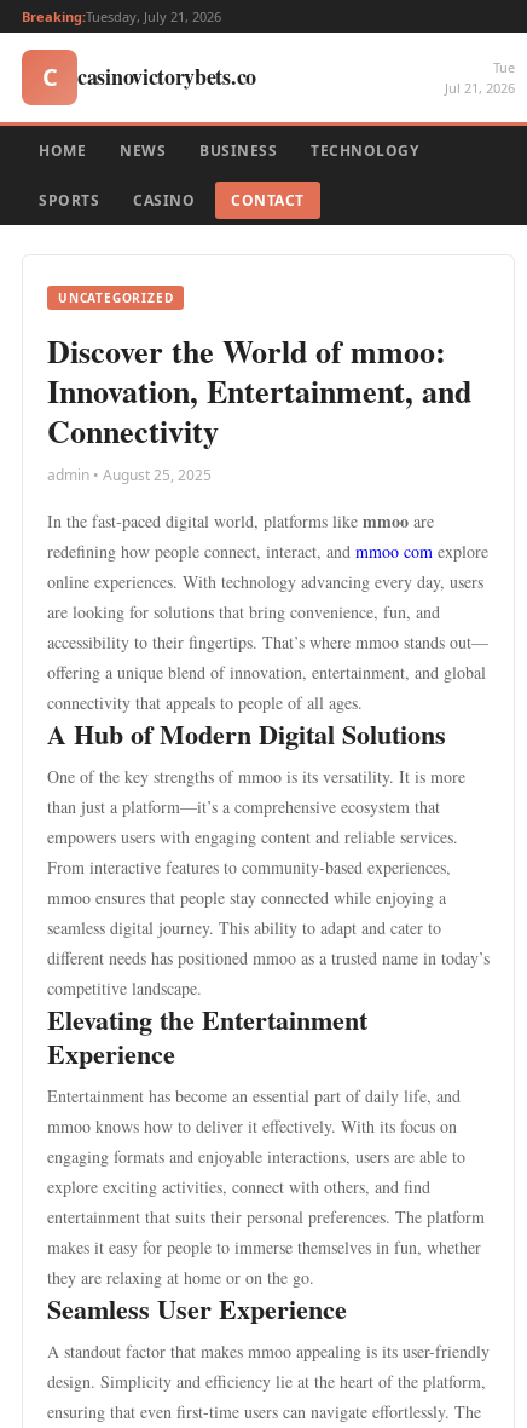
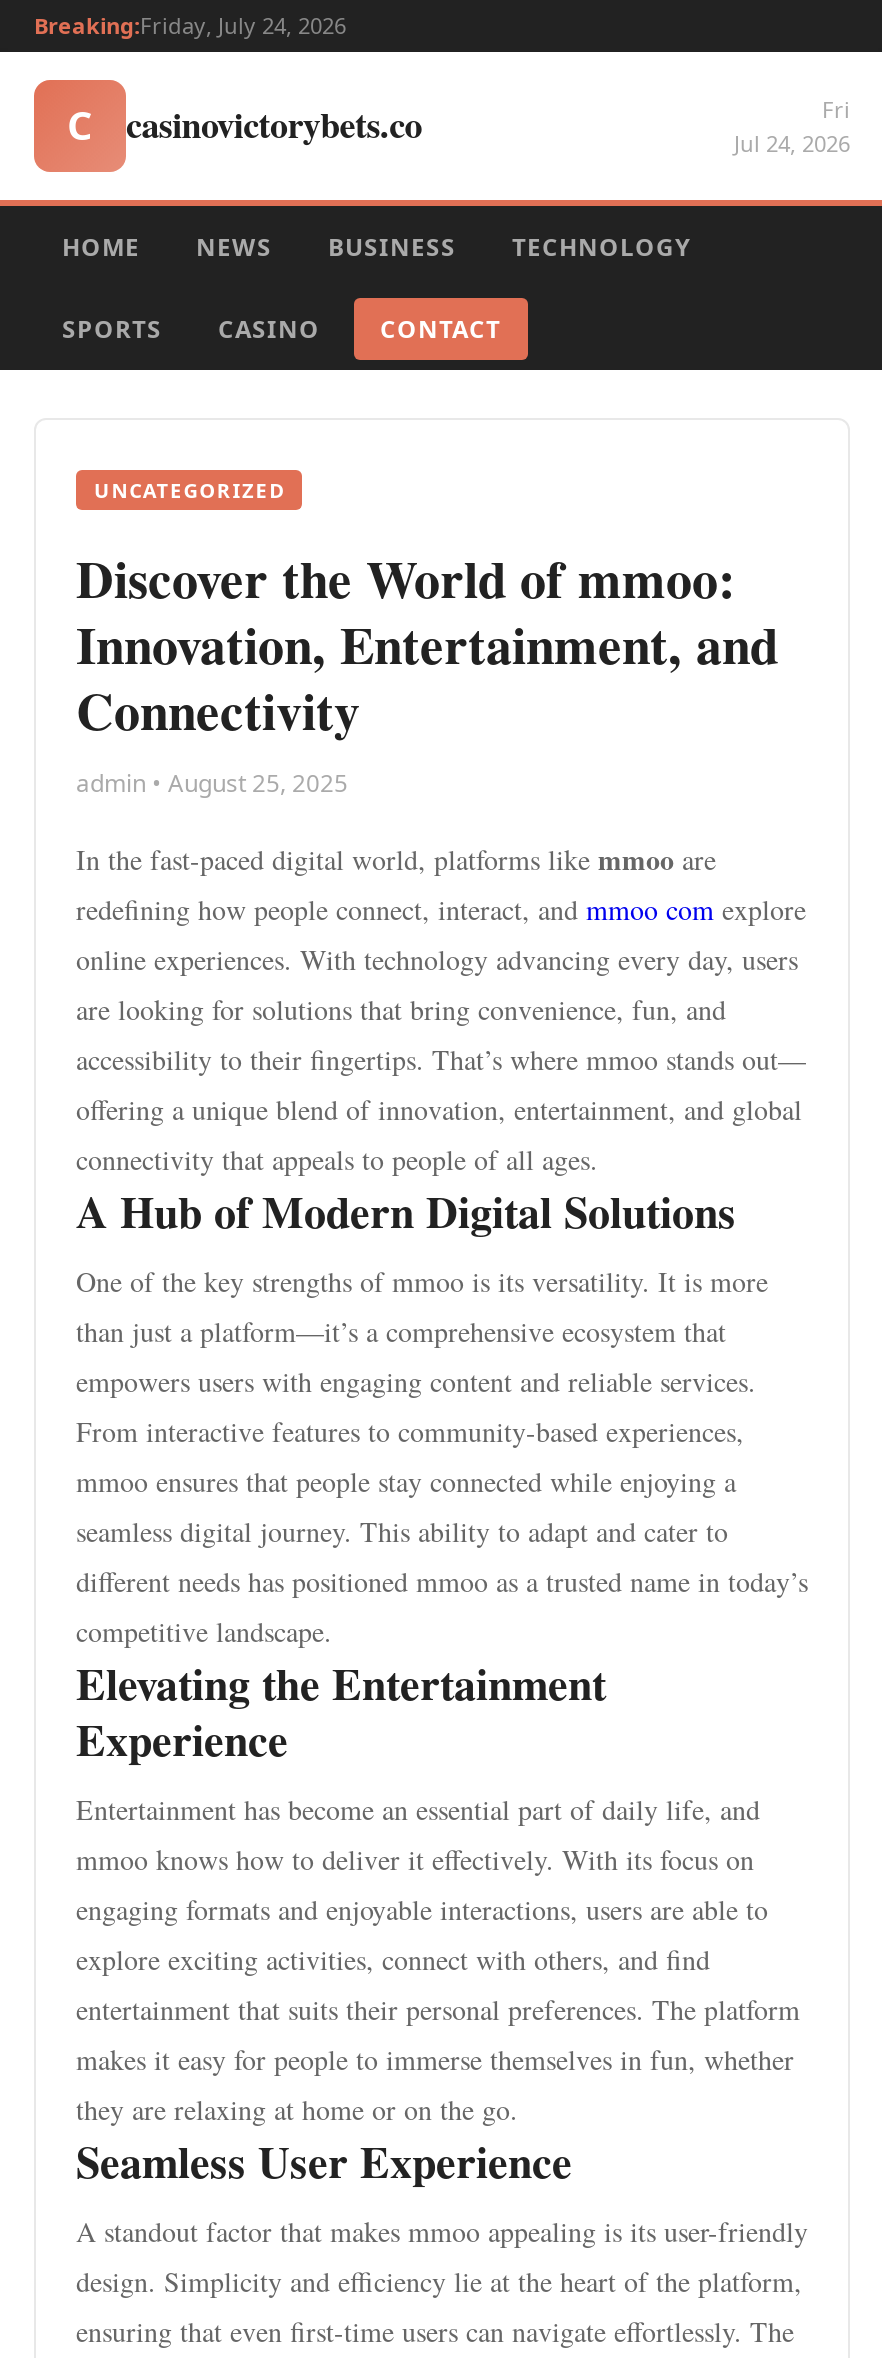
- Breaking:Tuesday, July 21, 2026
+ Breaking:Friday, July 24, 2026

- Tue
- Jul 21, 2026
+ Fri
+ Jul 24, 2026
